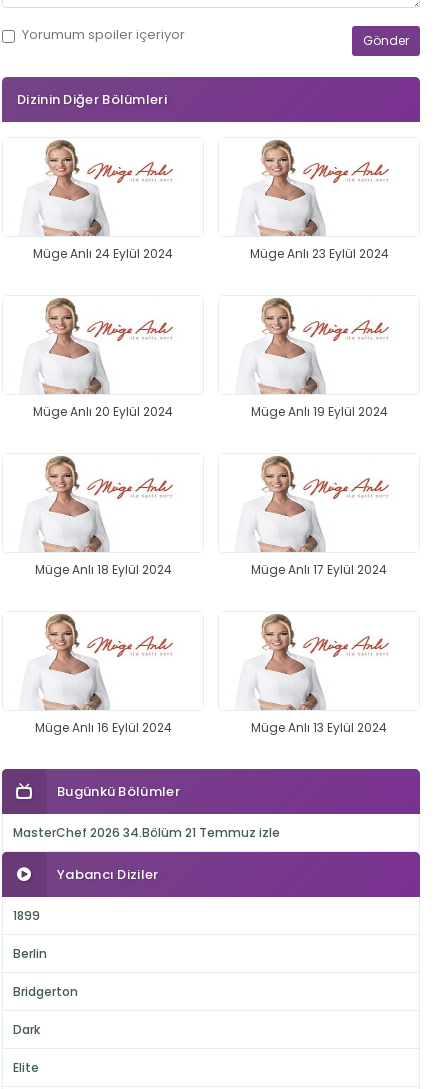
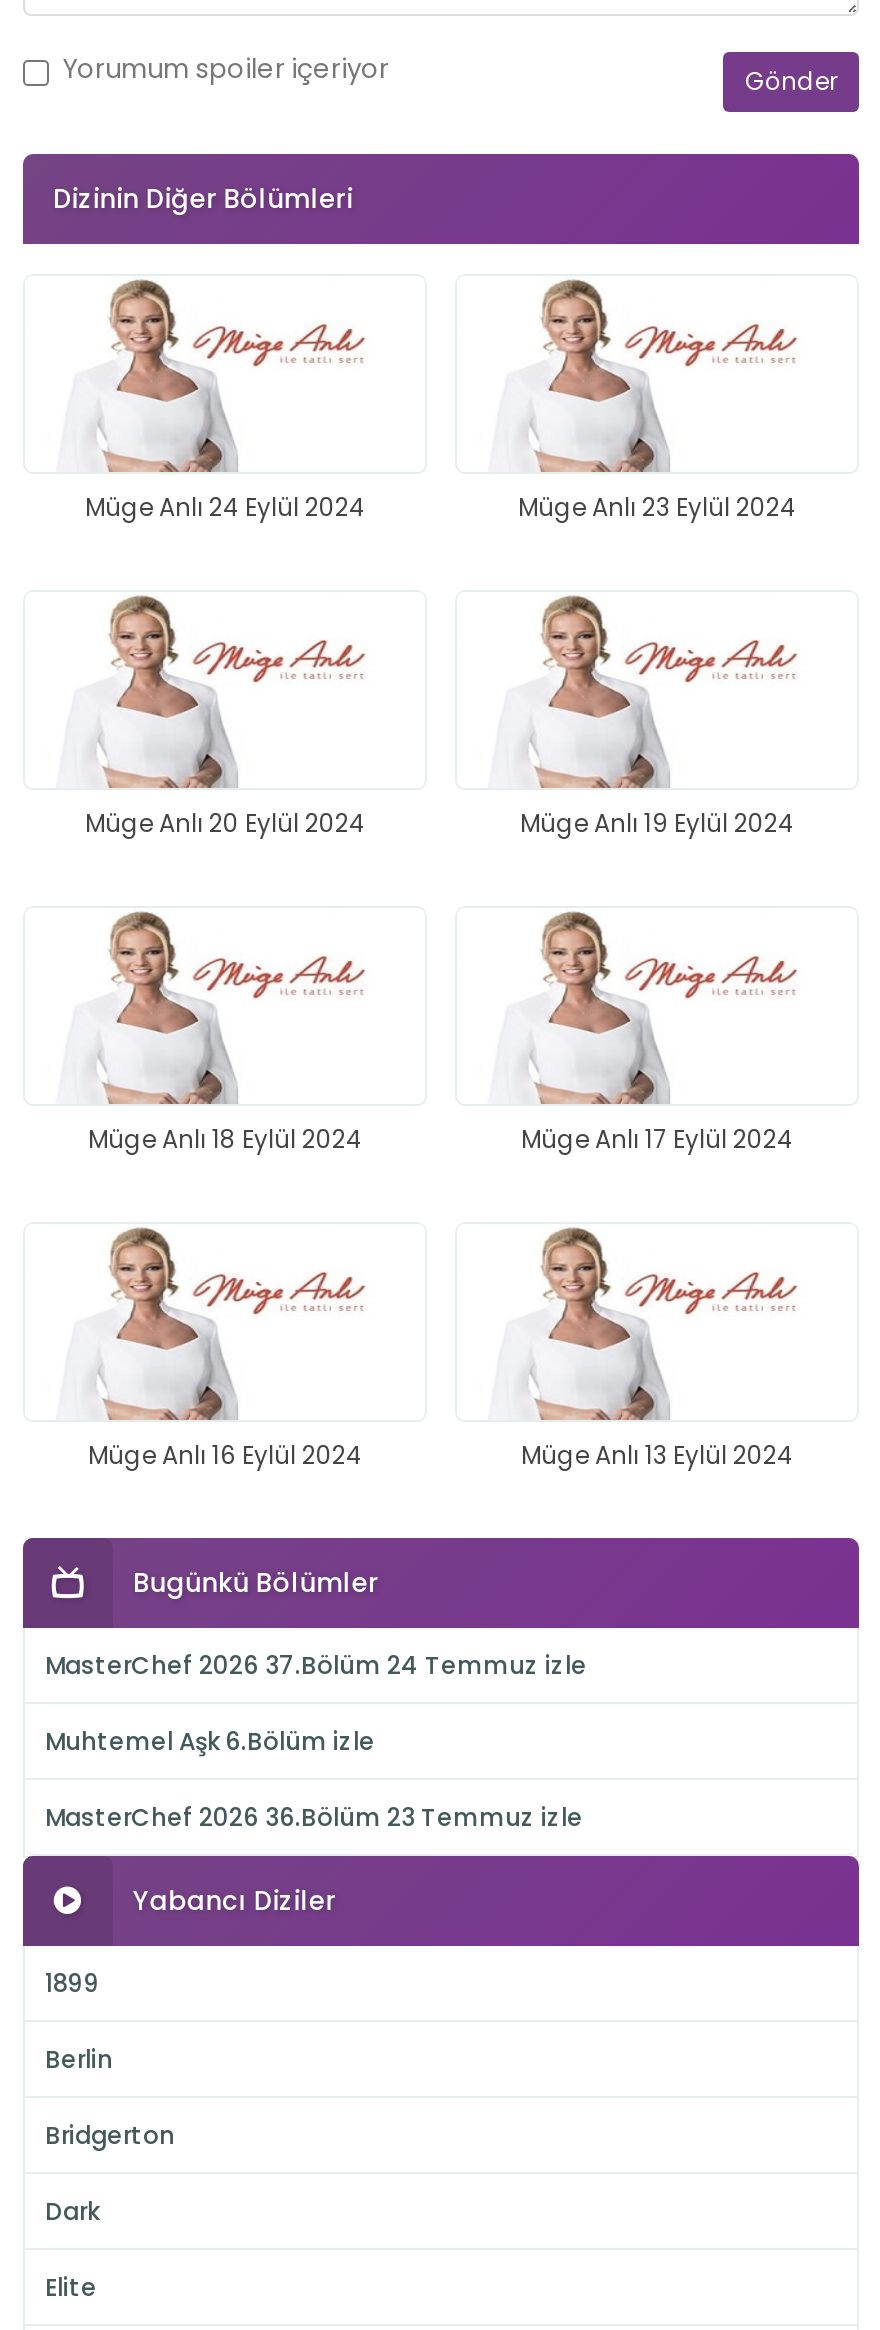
- MasterChef 2026 34.Bölüm 21 Temmuz izle
+ MasterChef 2026 37.Bölüm 24 Temmuz izle
+ Muhtemel Aşk 6.Bölüm izle
+ MasterChef 2026 36.Bölüm 23 Temmuz izle
